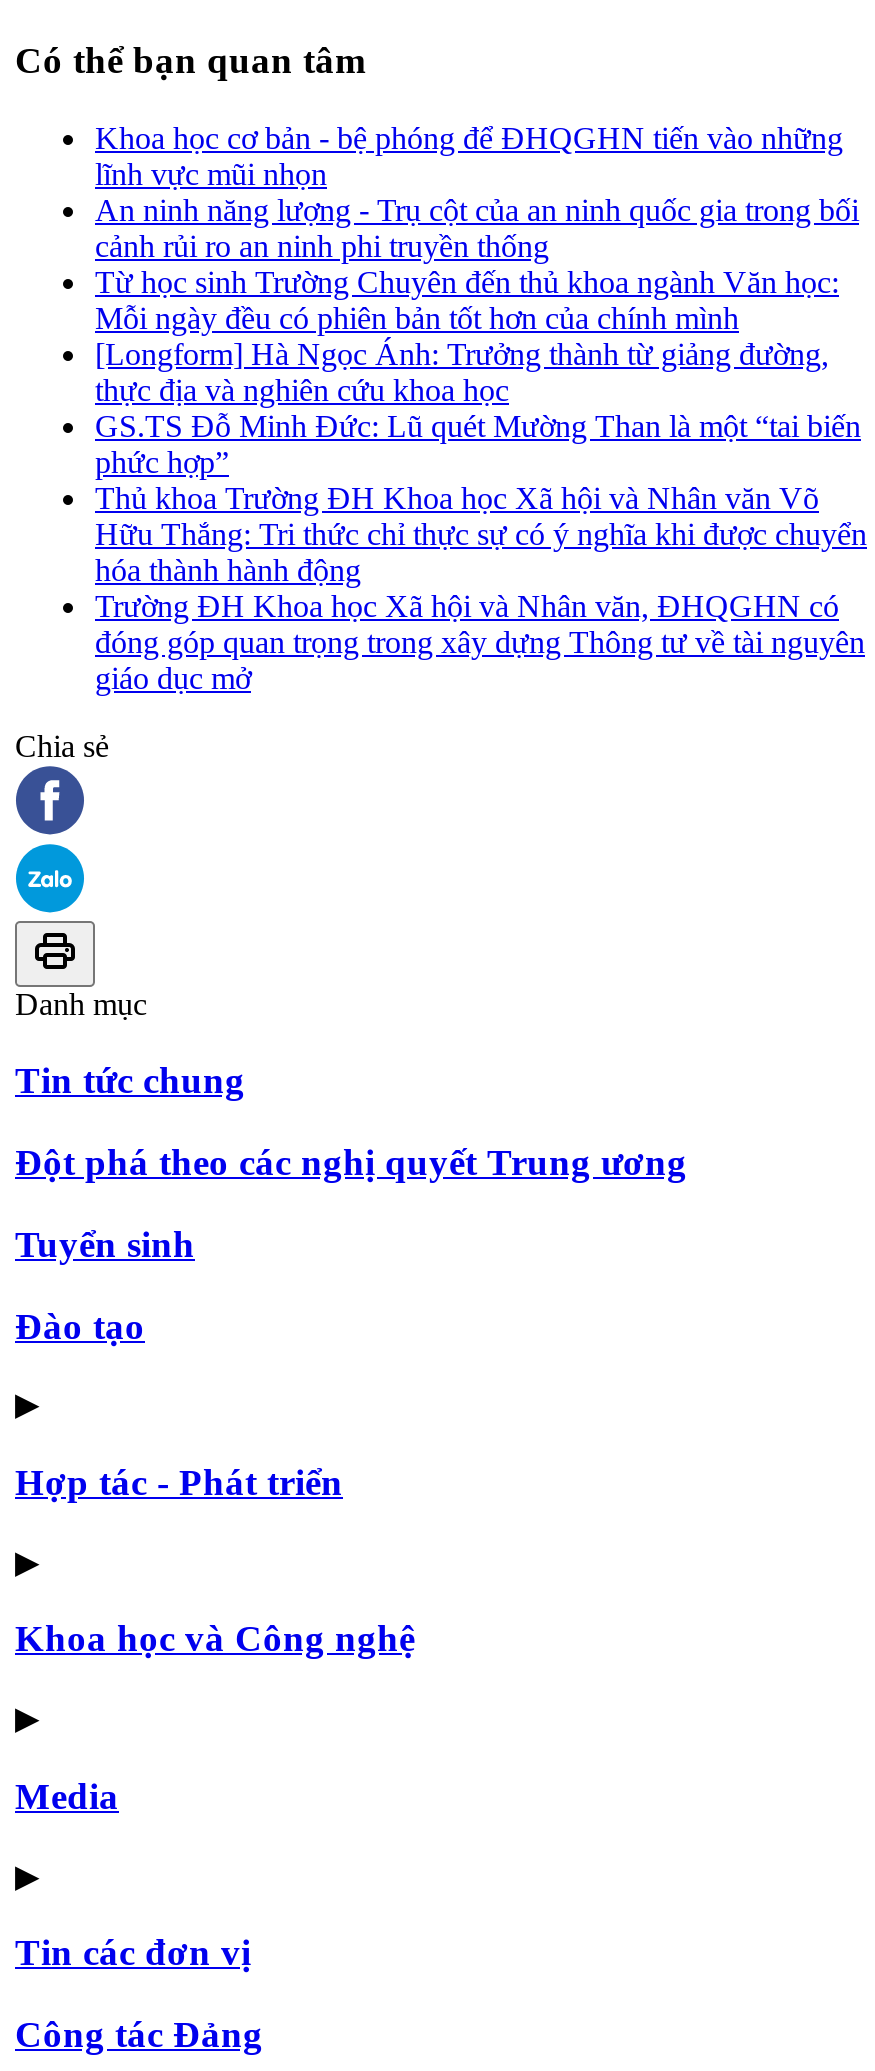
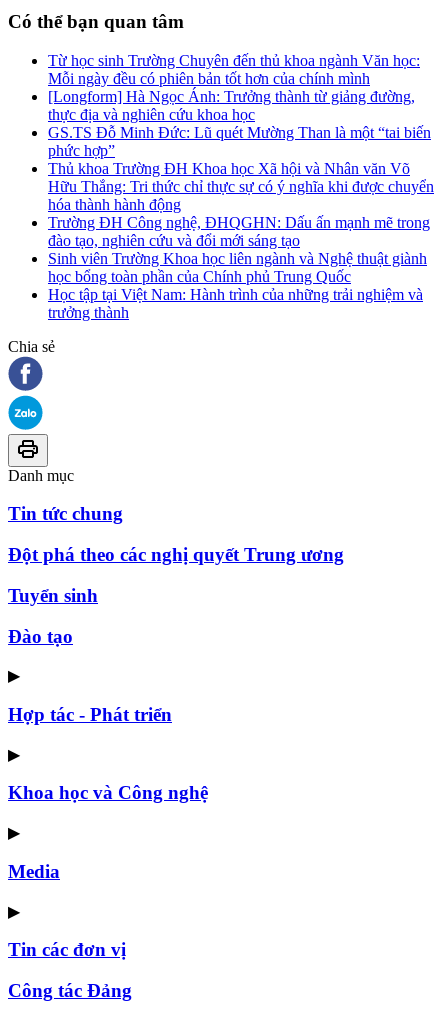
- Khoa học cơ bản - bệ phóng để ĐHQGHN tiến vào những
- lĩnh vực mũi nhọn
- An ninh năng lượng - Trụ cột của an ninh quốc gia trong bối
- cảnh rủi ro an ninh phi truyền thống

moved up: Từ học sinh Trường Chuyên đến thủ khoa ngành Văn học: | Mỗi ngày đều có phiên bản tốt hơn của chính mình | [Longform] Hà Ngọc Ánh: Trưởng thành từ giảng đường, | ... | Hữu Thắng: Tri thức chỉ thực sự có ý nghĩa khi được chuyển | hóa thành hành động

- Trường ĐH Khoa học Xã hội và Nhân văn, ĐHQGHN có
- đóng góp quan trọng trong xây dựng Thông tư về tài nguyên
- giáo dục mở
+ Trường ĐH Công nghệ, ĐHQGHN: Dấu ấn mạnh mẽ trong
+ đào tạo, nghiên cứu và đổi mới sáng tạo
+ Sinh viên Trường Khoa học liên ngành và Nghệ thuật giành
+ học bổng toàn phần của Chính phủ Trung Quốc
+ Học tập tại Việt Nam: Hành trình của những trải nghiệm và
+ trưởng thành
